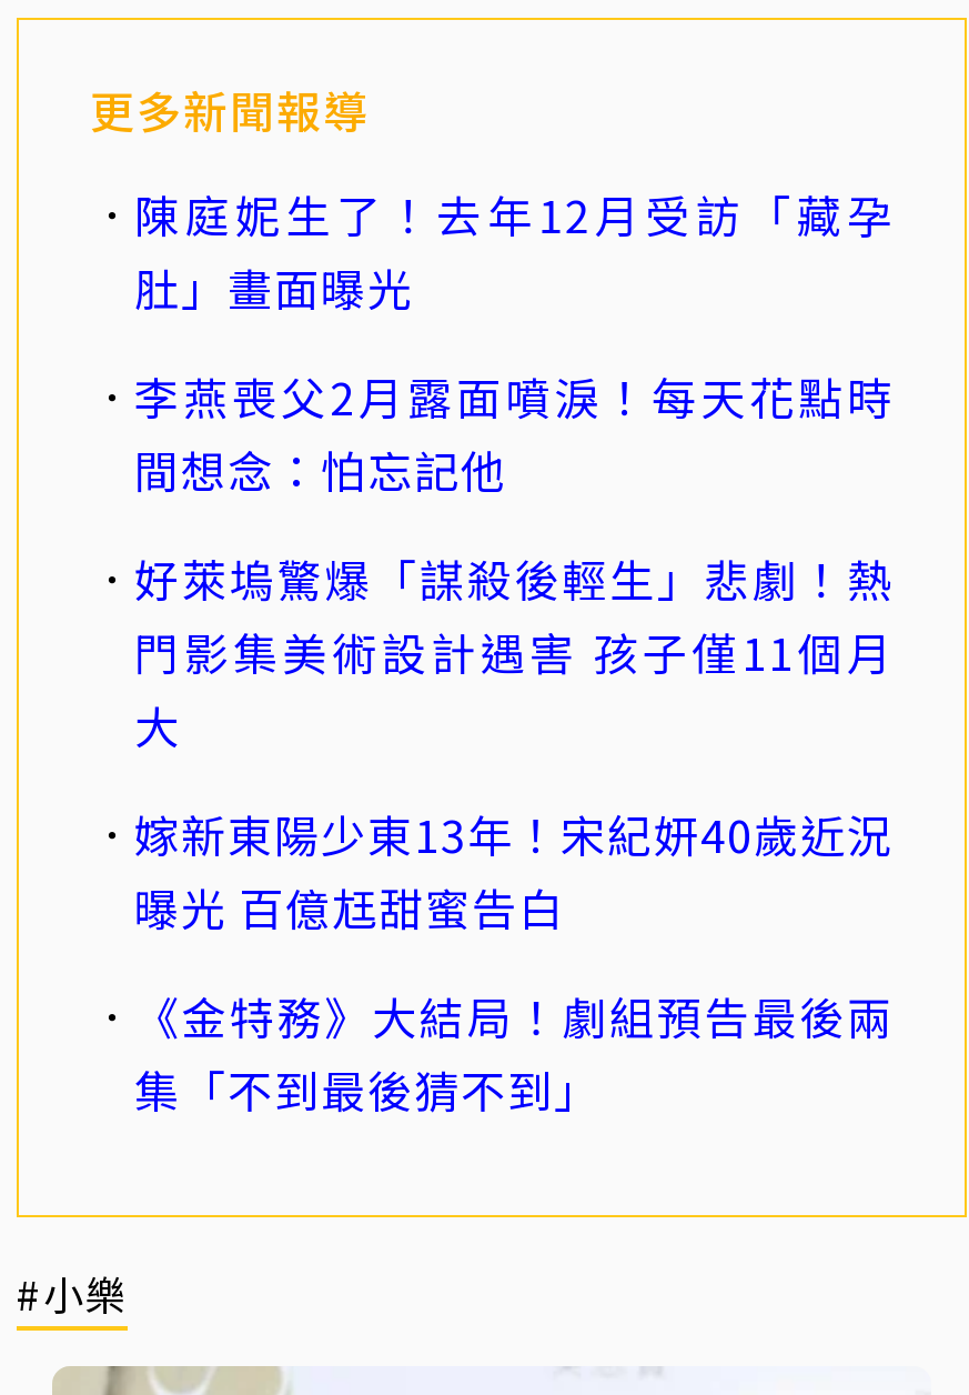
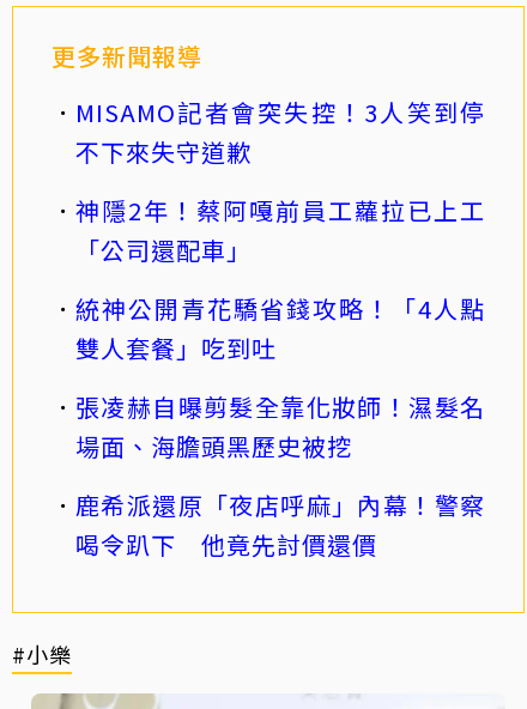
- 陳庭妮生了！去年12月受訪「藏孕
- 肚」畫面曝光
+ MISAMO記者會突失控！3人笑到停
+ 不下來失守道歉

- 李燕喪父2月露面噴淚！每天花點時
- 間想念：怕忘記他
+ 神隱2年！蔡阿嘎前員工蘿拉已上工
+ 「公司還配車」

- 好萊塢驚爆「謀殺後輕生」悲劇！熱
- 門影集美術設計遇害 孩子僅11個月
- 大
+ 統神公開青花驕省錢攻略！「4人點
+ 雙人套餐」吃到吐

- 嫁新東陽少東13年！宋紀妍40歲近況
- 曝光 百億尪甜蜜告白
+ 張凌赫自曝剪髮全靠化妝師！濕髮名
+ 場面、海膽頭黑歷史被挖

- 《金特務》大結局！劇組預告最後兩
- 集「不到最後猜不到」
+ 鹿希派還原「夜店呼麻」內幕！警察
+ 喝令趴下 他竟先討價還價
